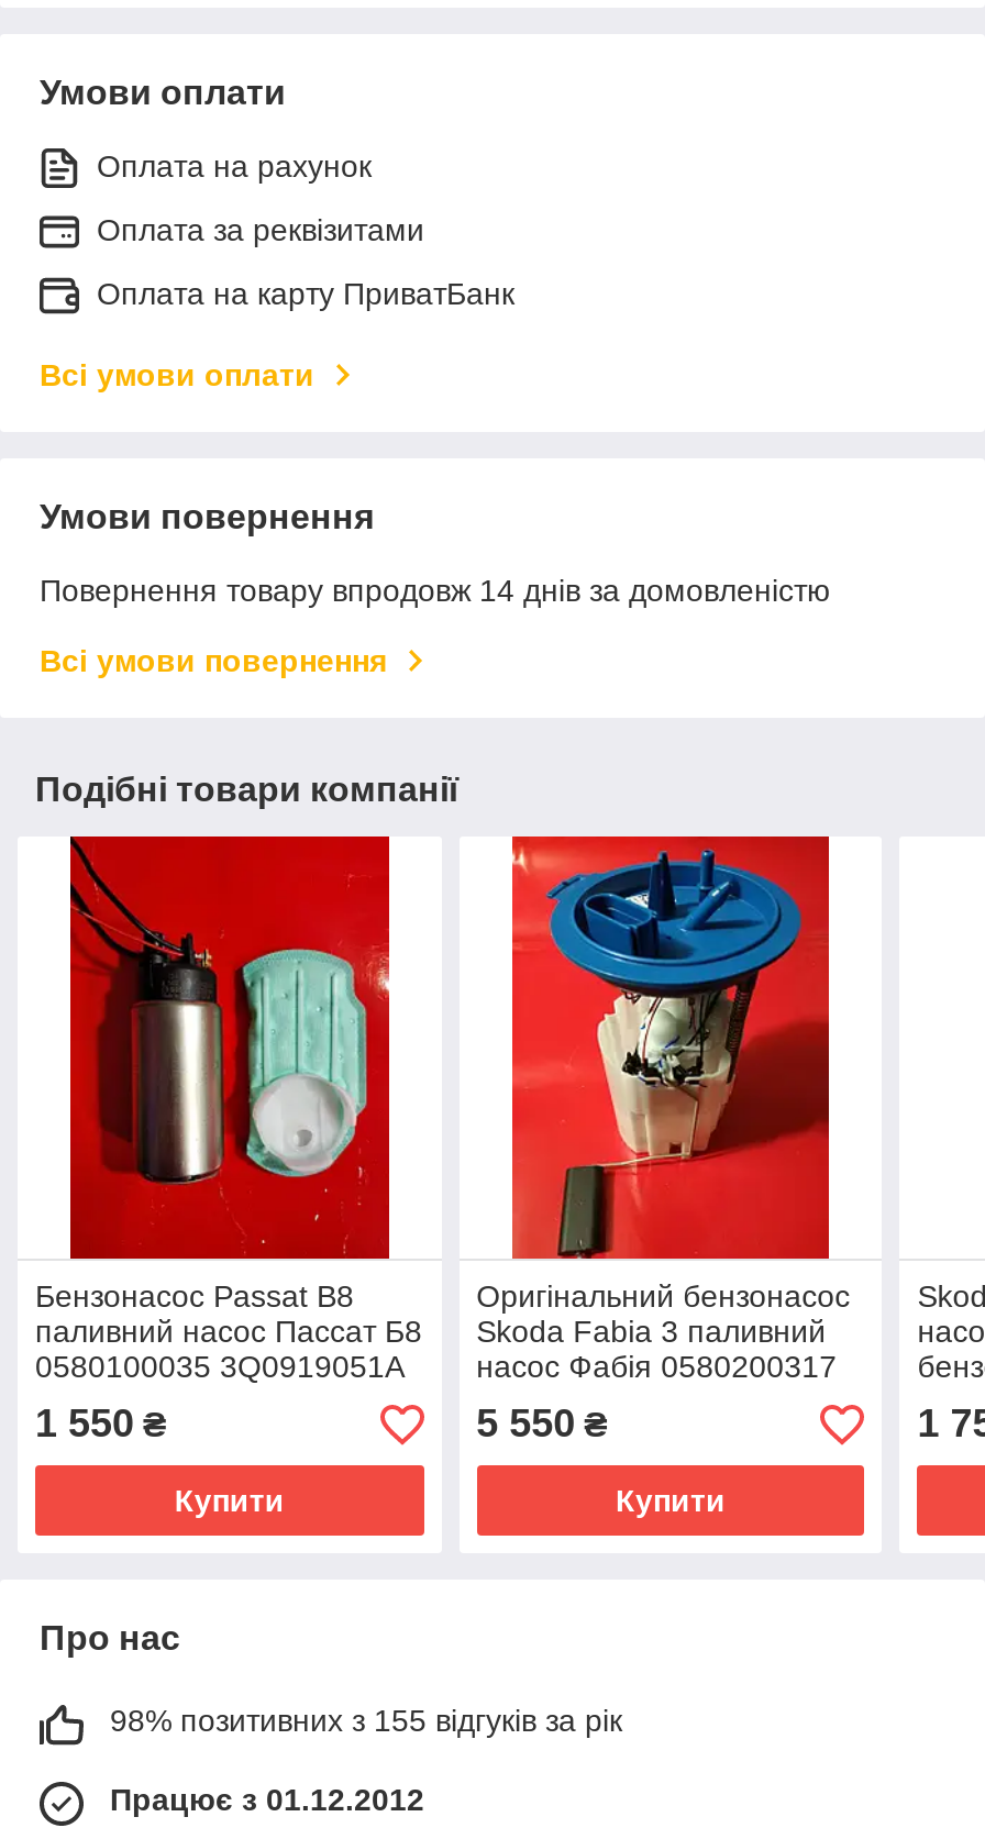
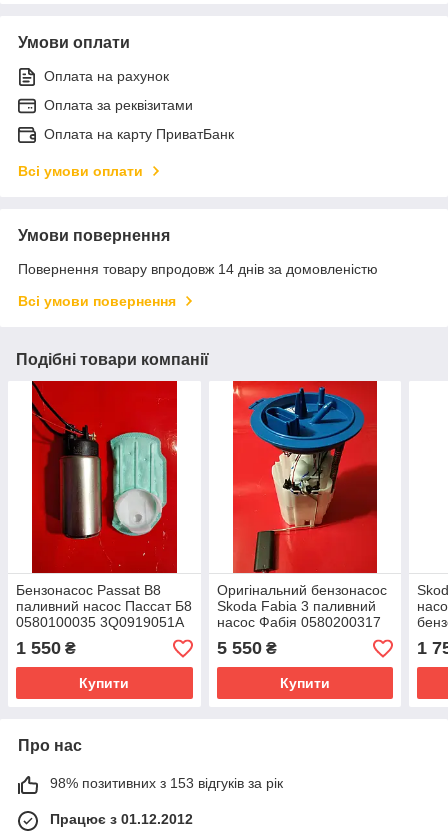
- 98% позитивних з 155 відгуків за рік
+ 98% позитивних з 153 відгуків за рік
